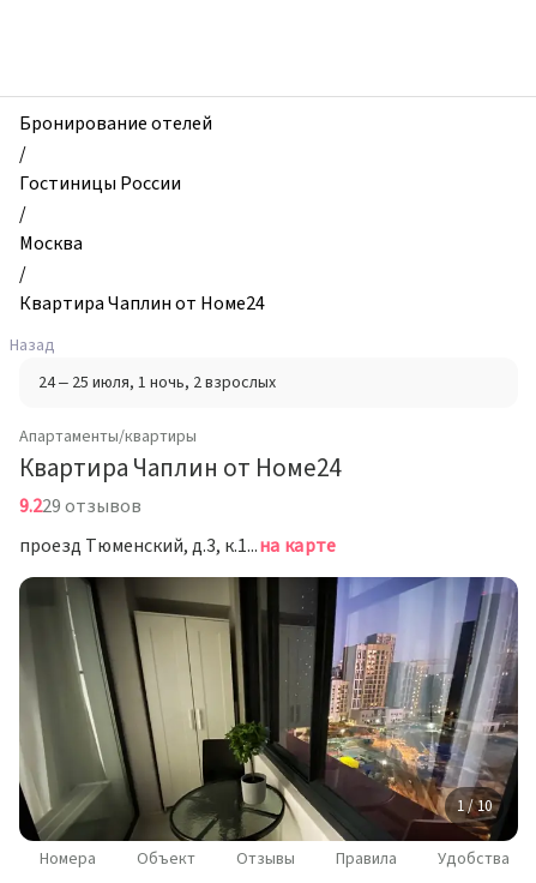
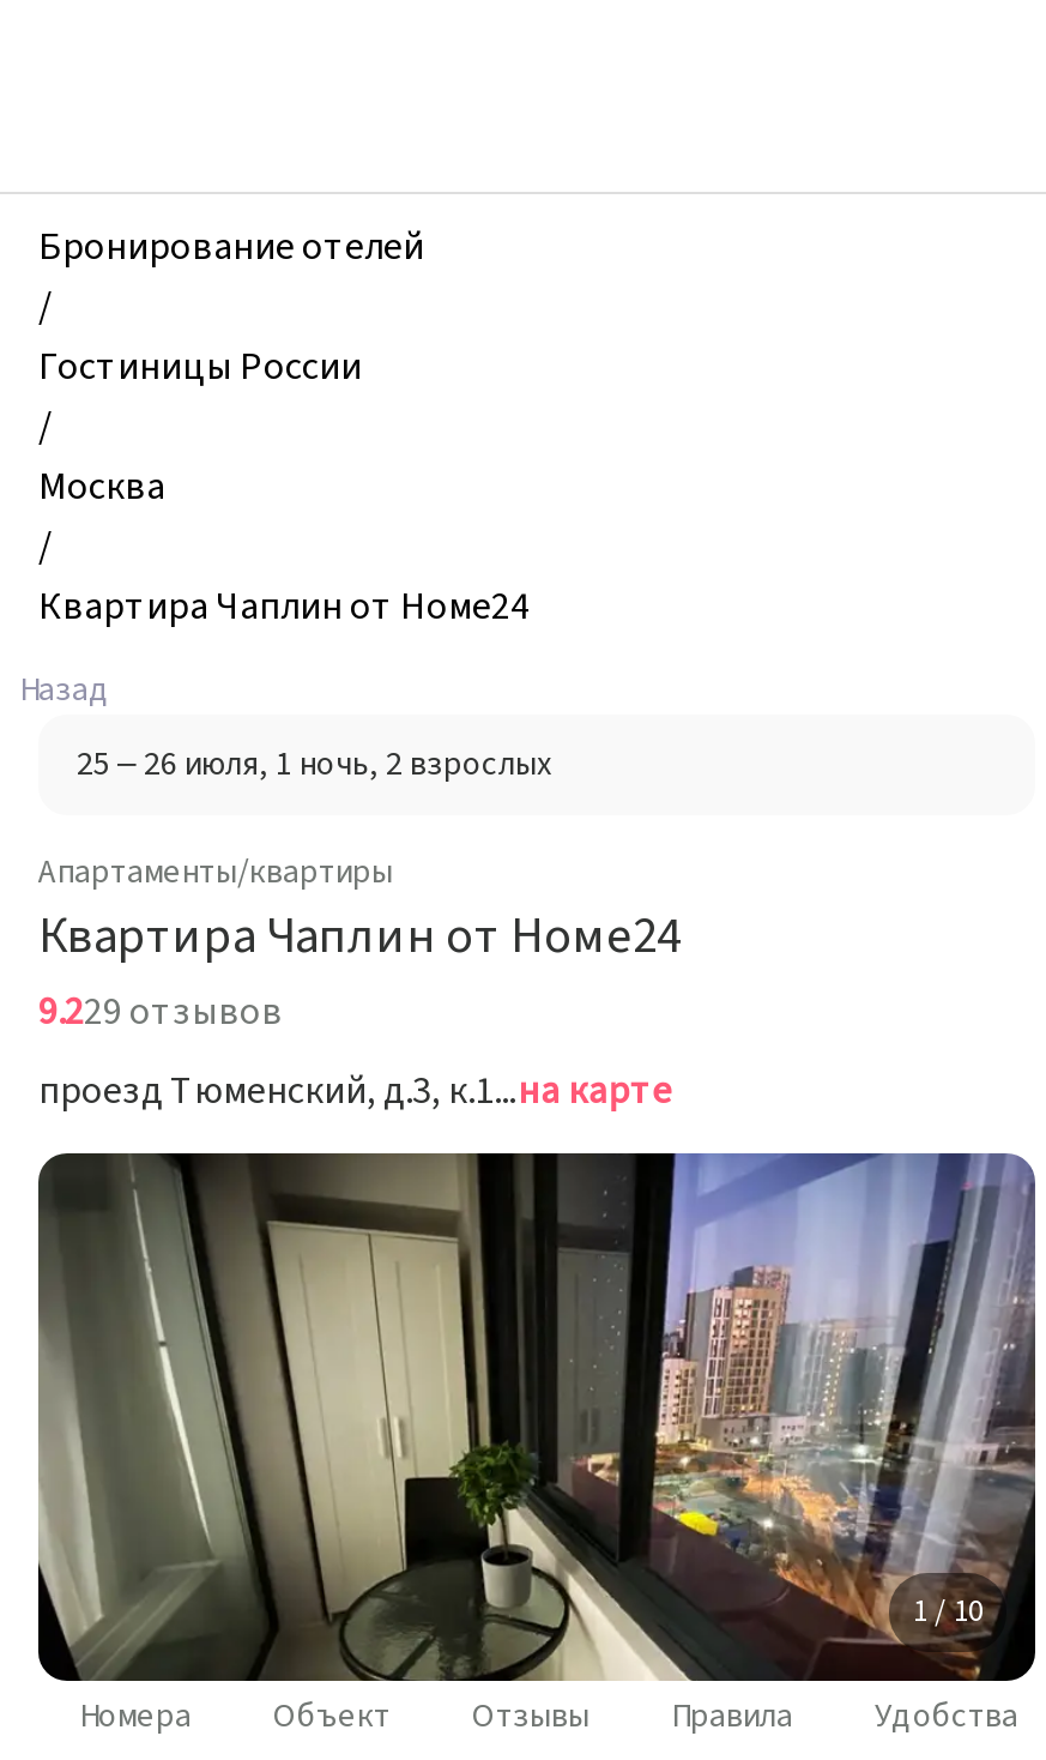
- 24 – 25 июля, 1 ночь, 2 взрослых
+ 25 – 26 июля, 1 ночь, 2 взрослых
